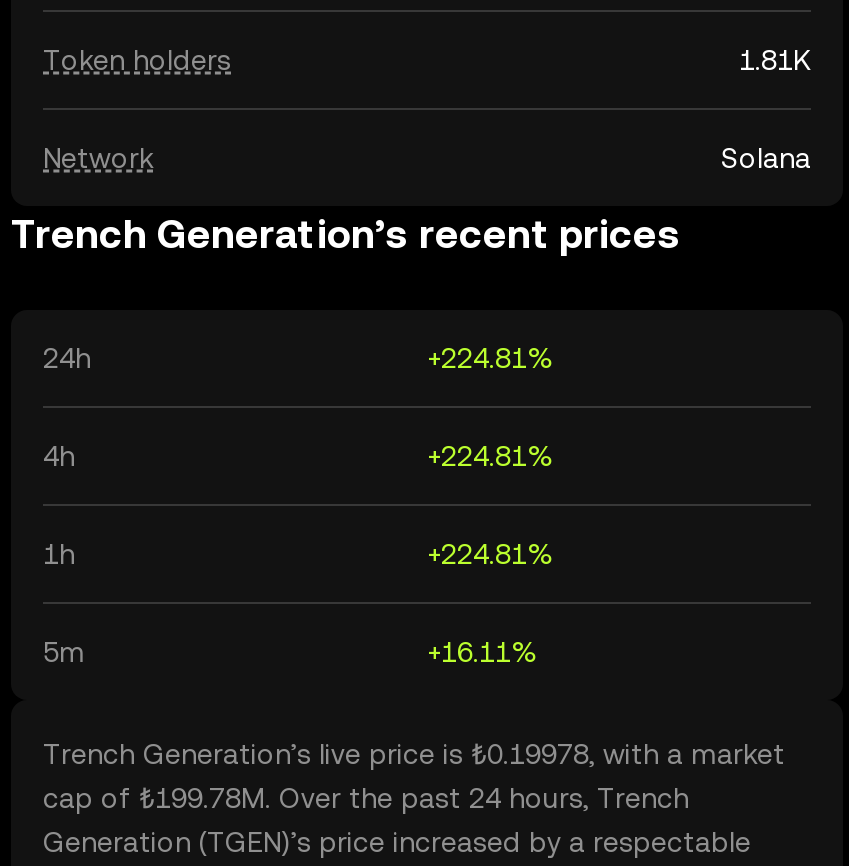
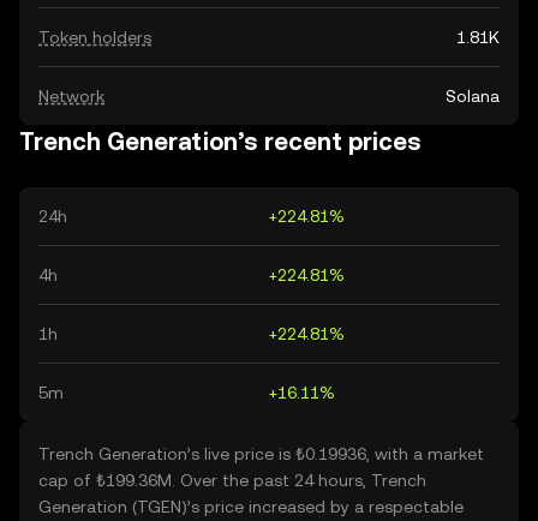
- Trench Generation’s live price is ₺0.19978, with a market
+ Trench Generation’s live price is ₺0.19936, with a market

- cap of ₺199.78M. Over the past 24 hours, Trench
+ cap of ₺199.36M. Over the past 24 hours, Trench
